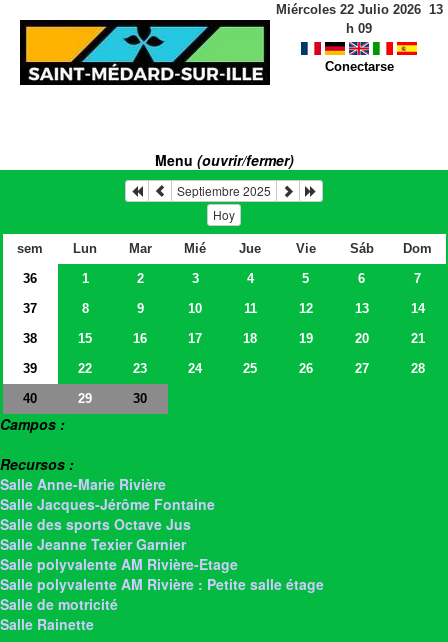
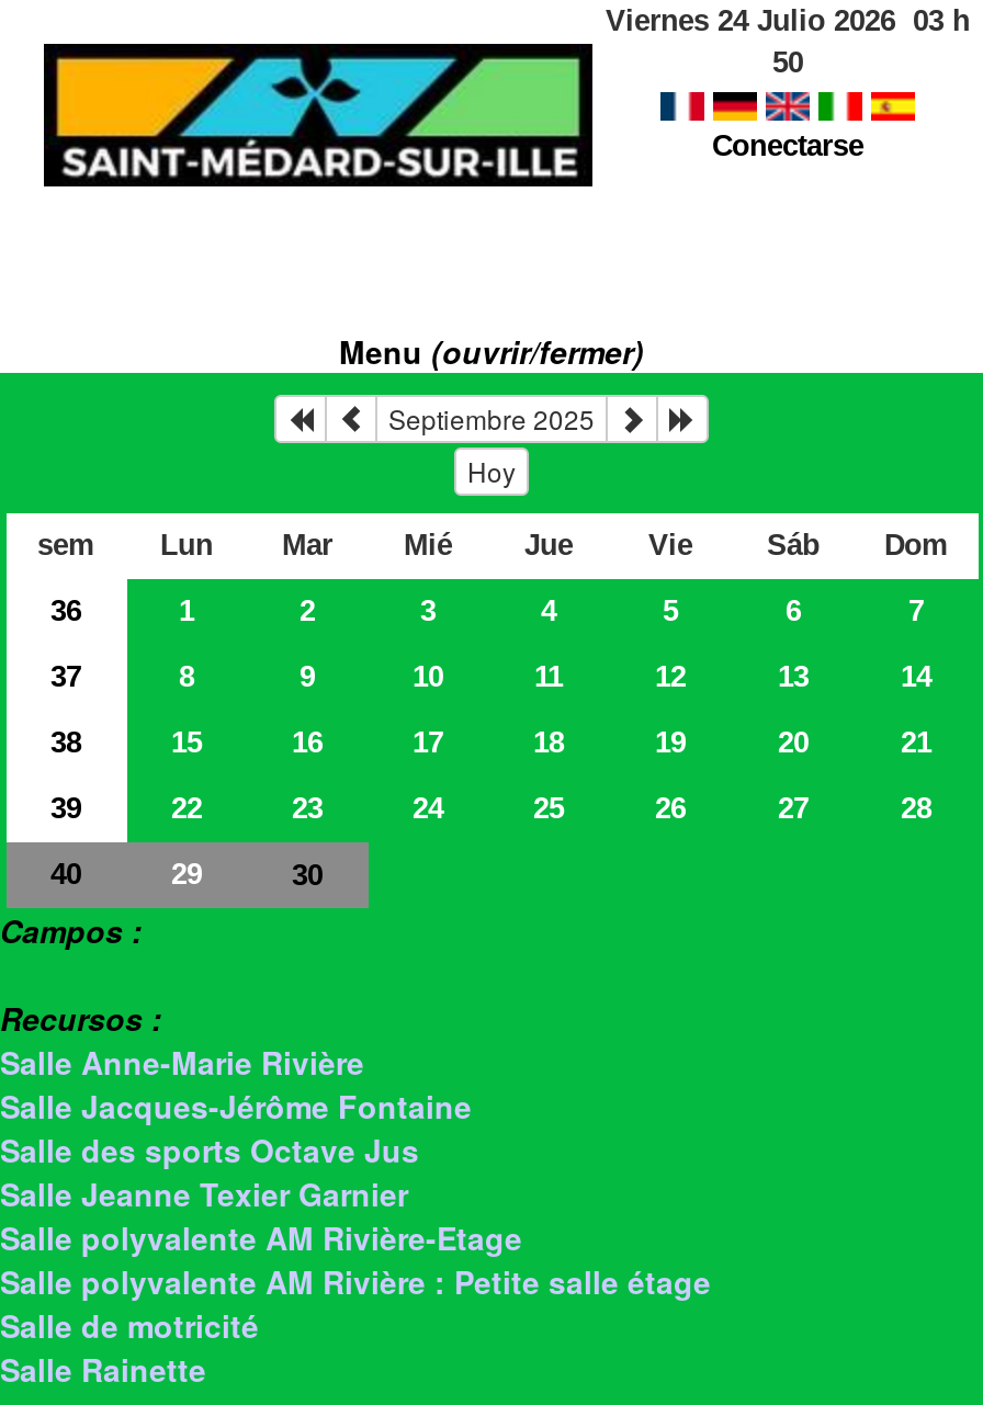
- Miércoles 22 Julio 2026 13
- h 09
+ Viernes 24 Julio 2026 03 h
+ 50
